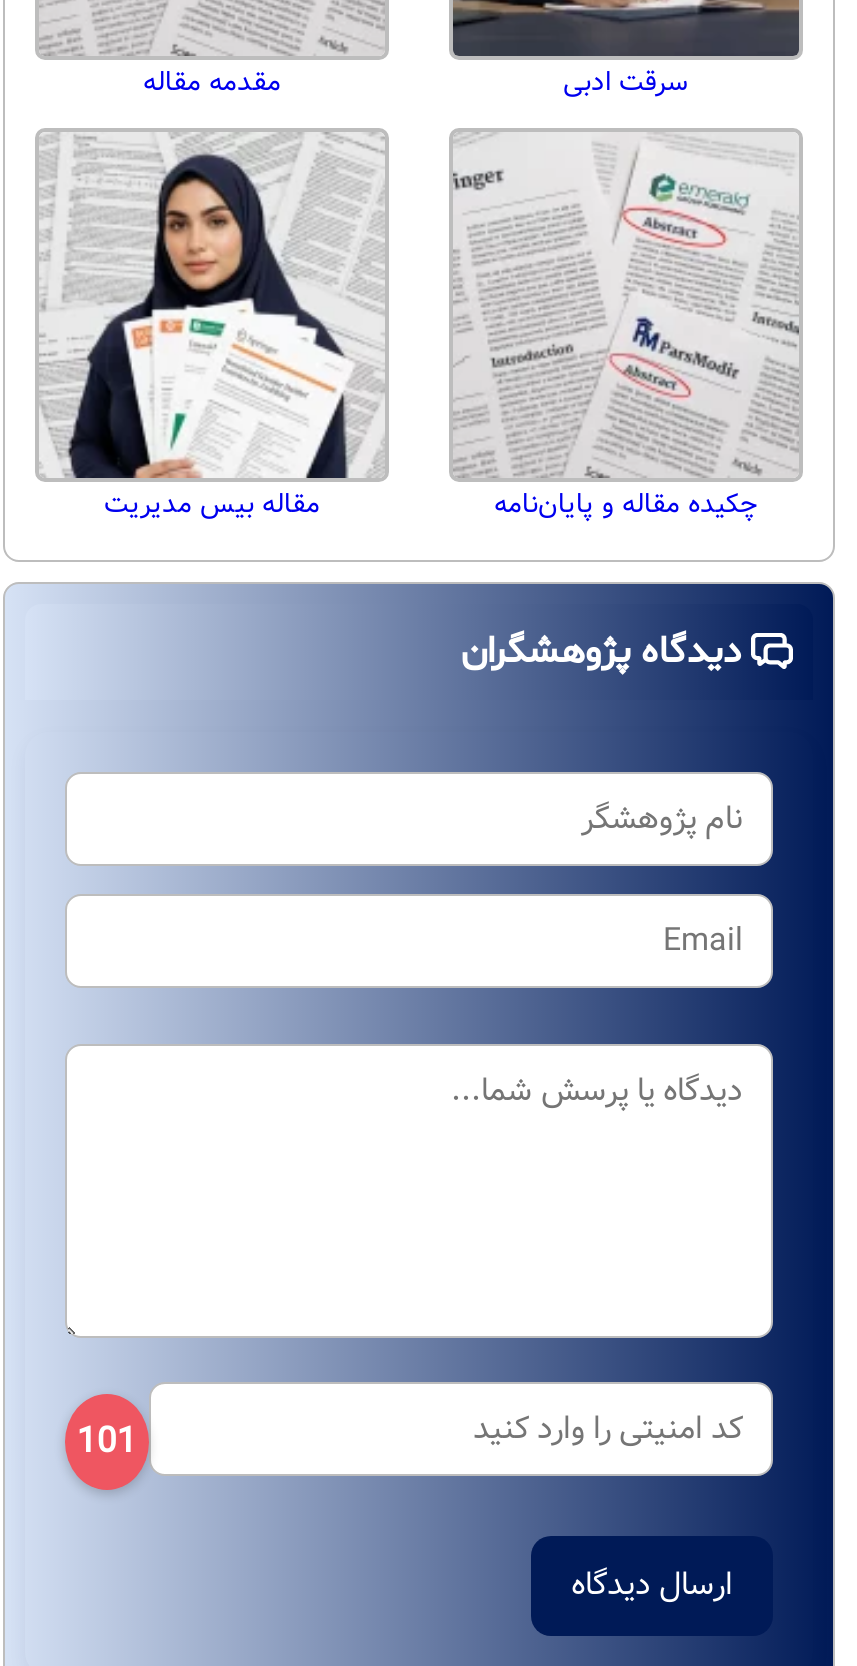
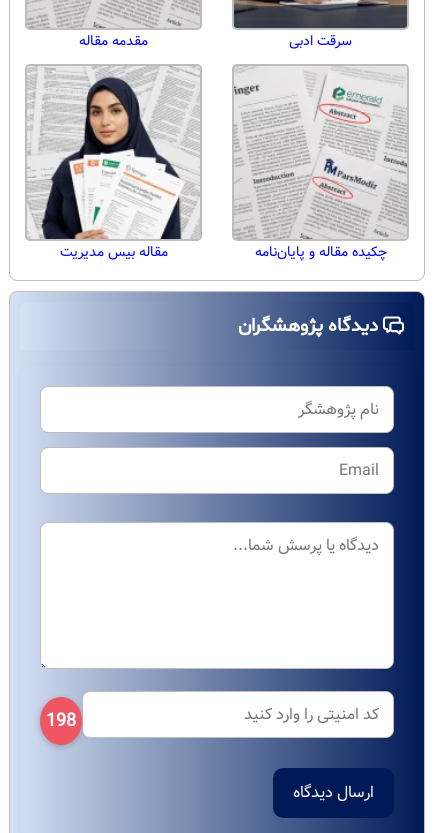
- 101
+ 198
